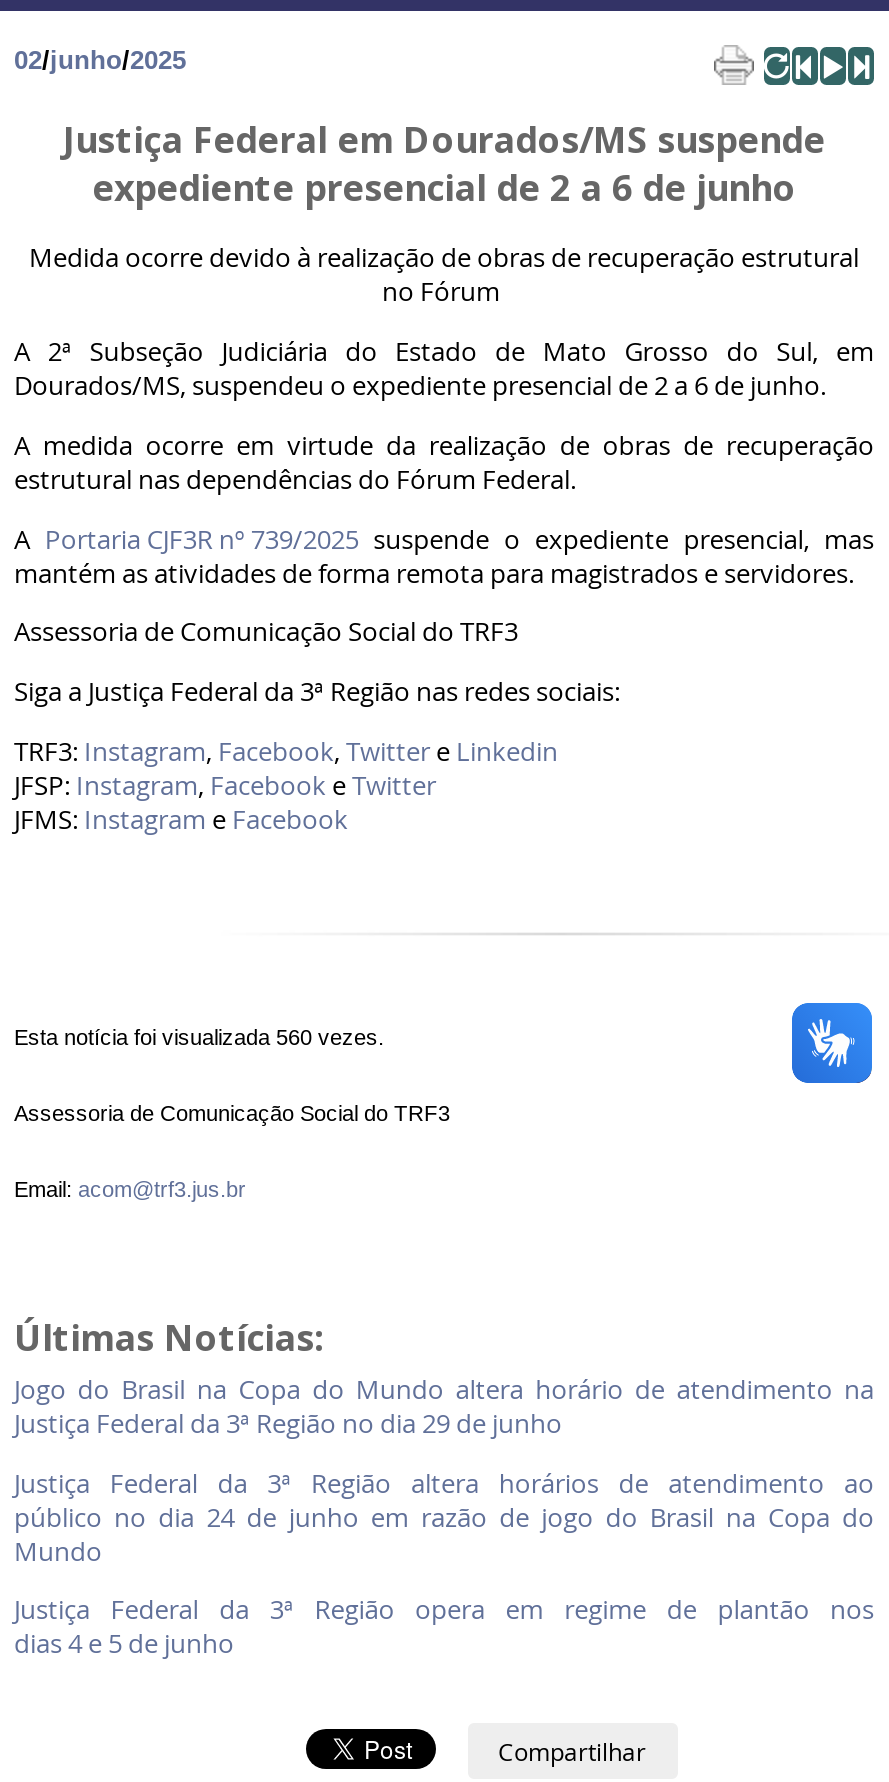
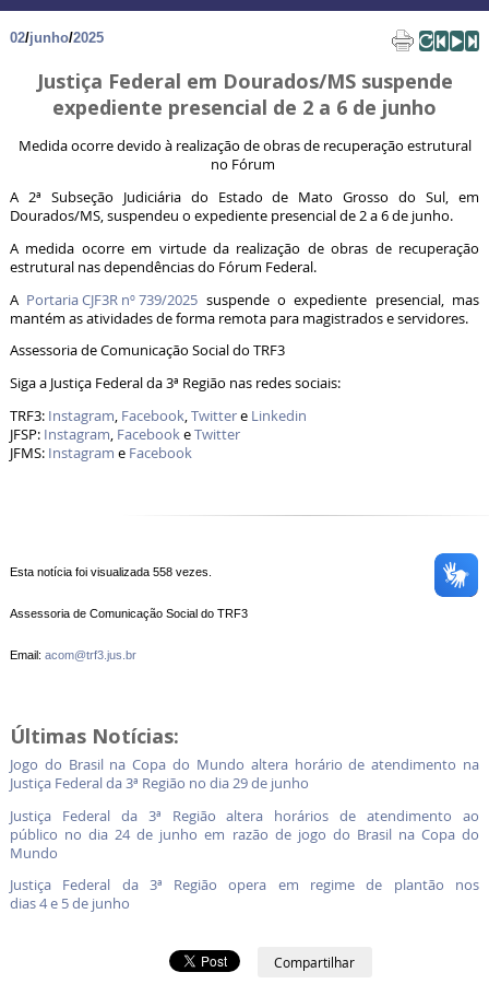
- Esta notícia foi visualizada 560 vezes.
+ Esta notícia foi visualizada 558 vezes.
